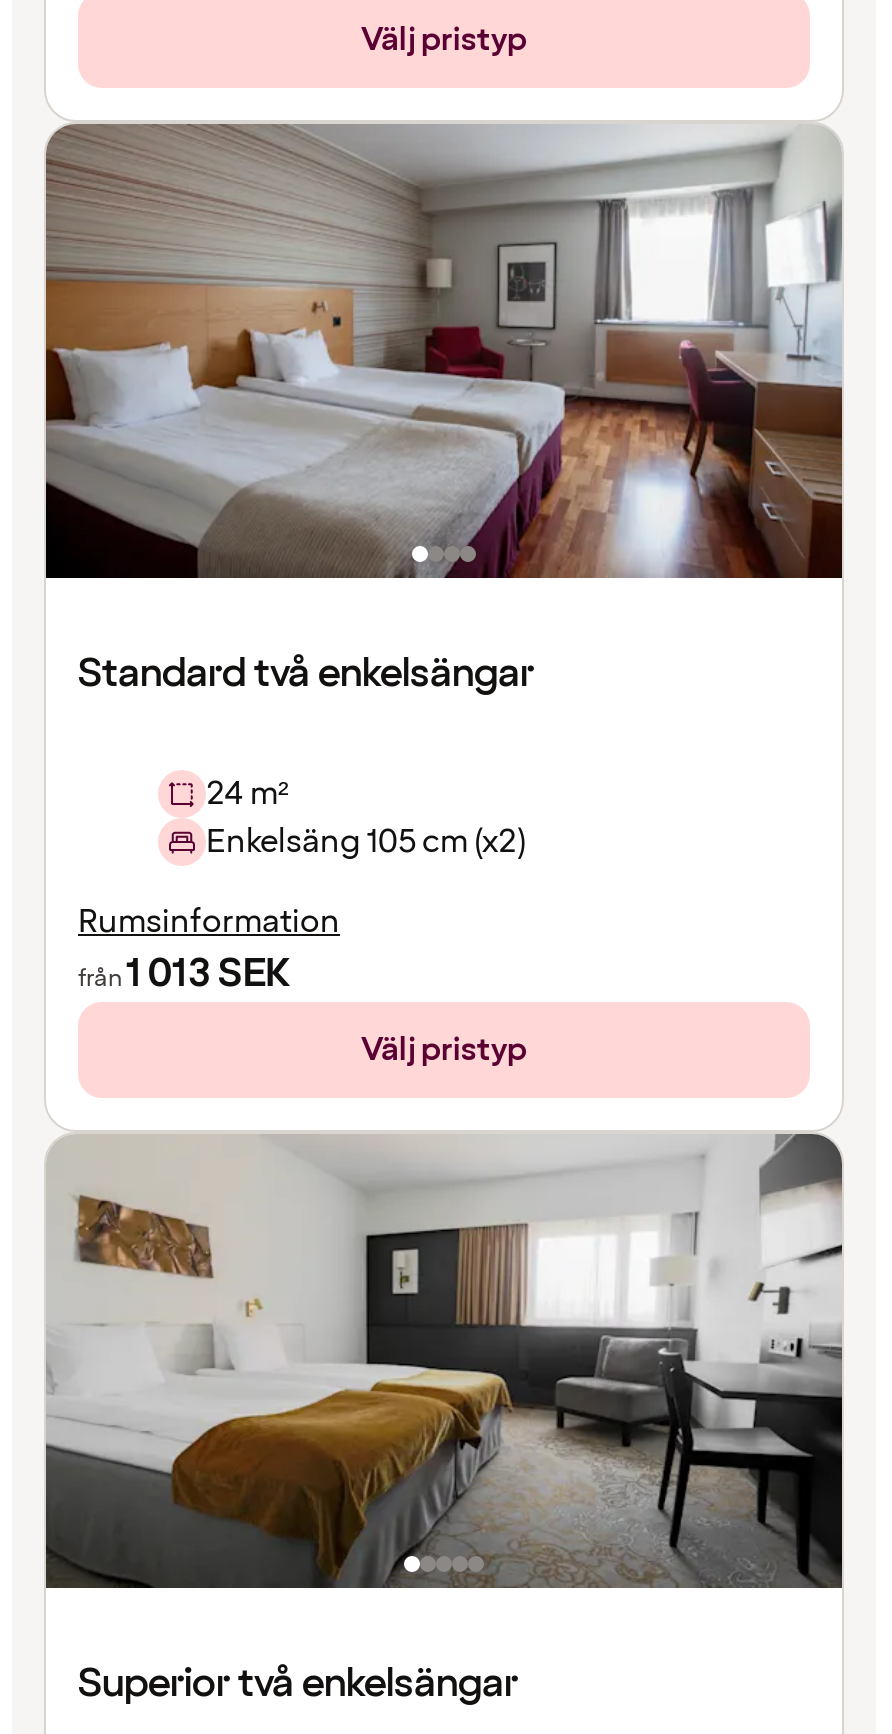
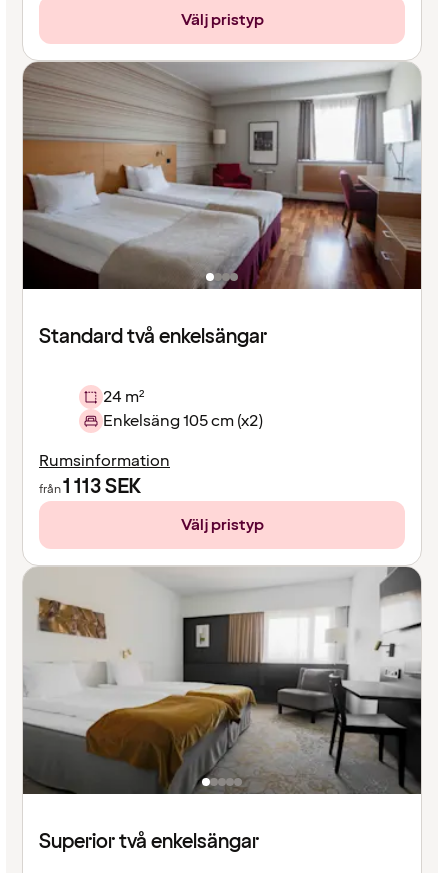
- från 1 013 SEK
+ från 1 113 SEK
